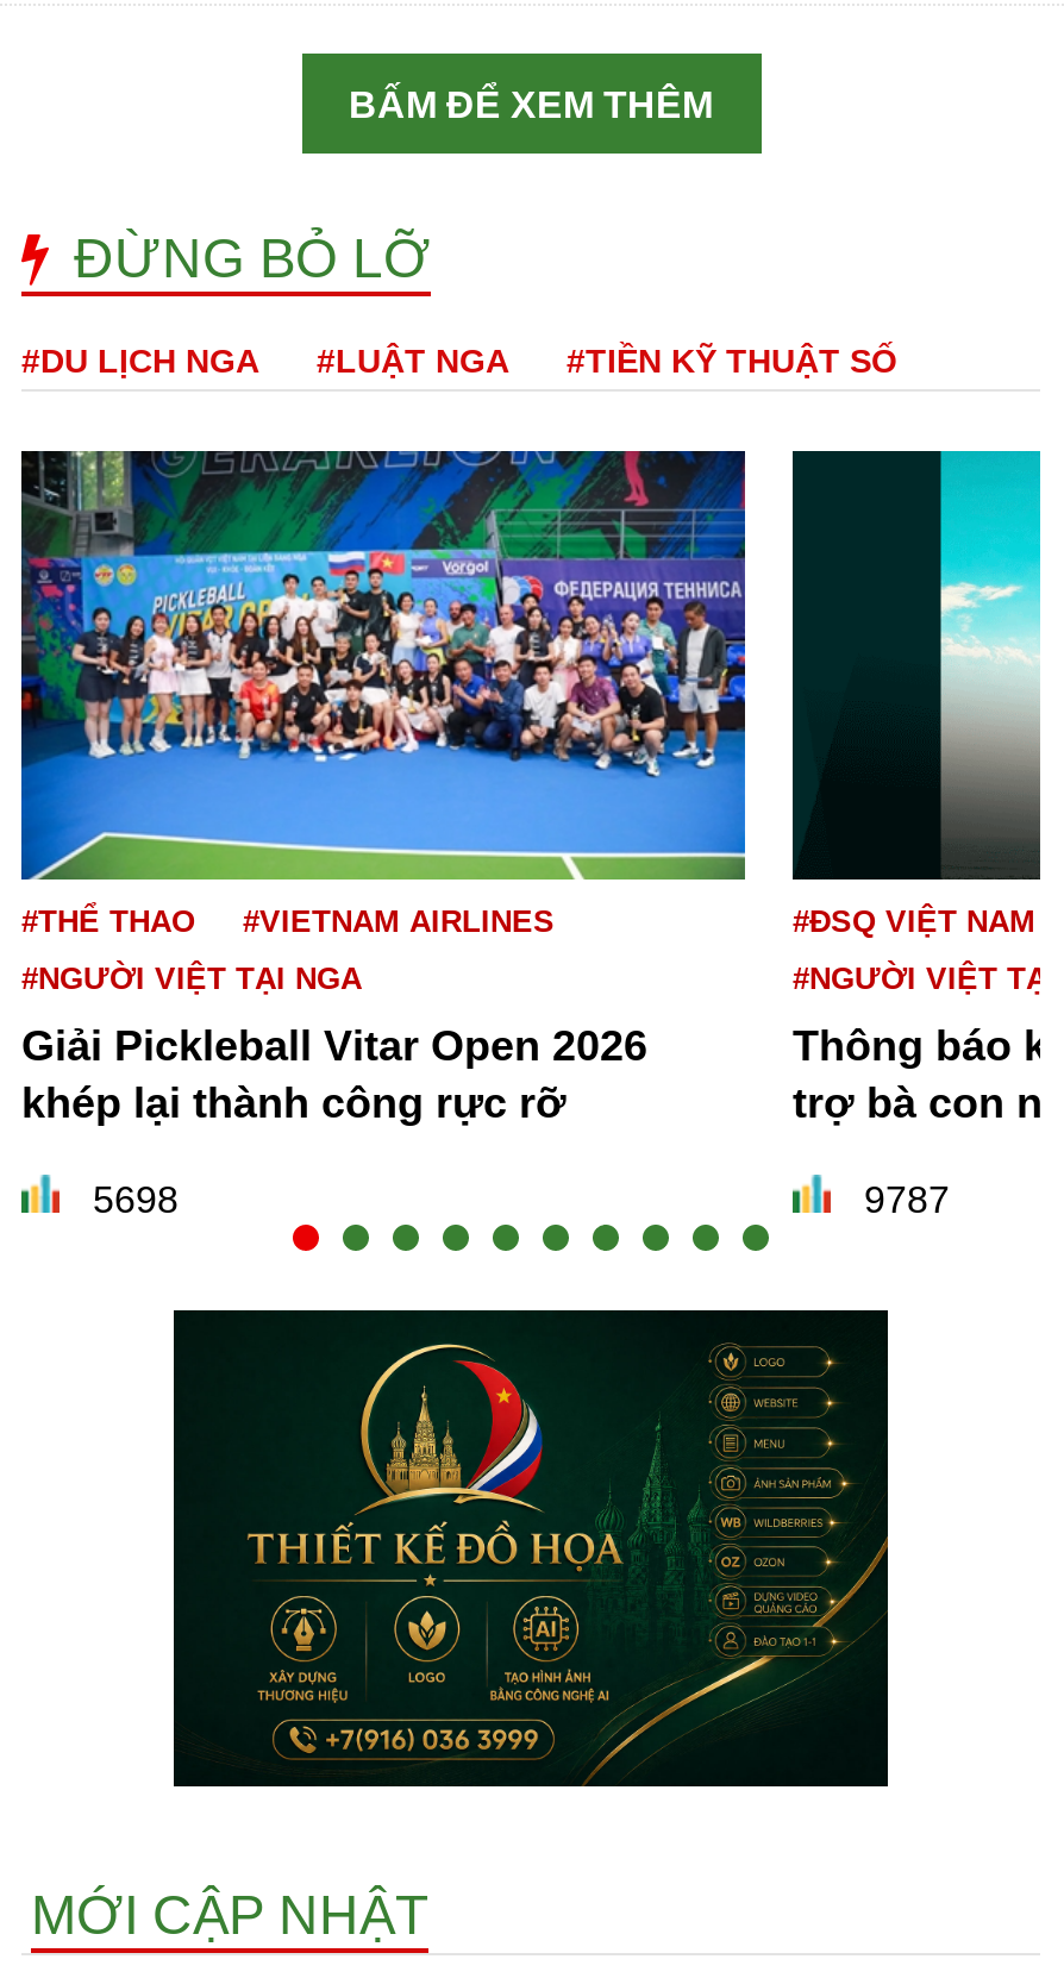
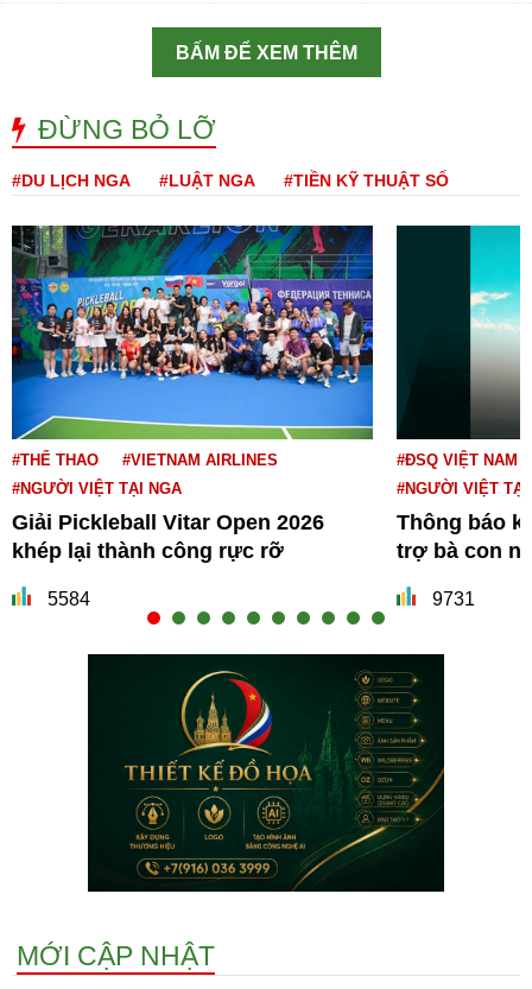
- 5698
+ 5584

- 9787
+ 9731
